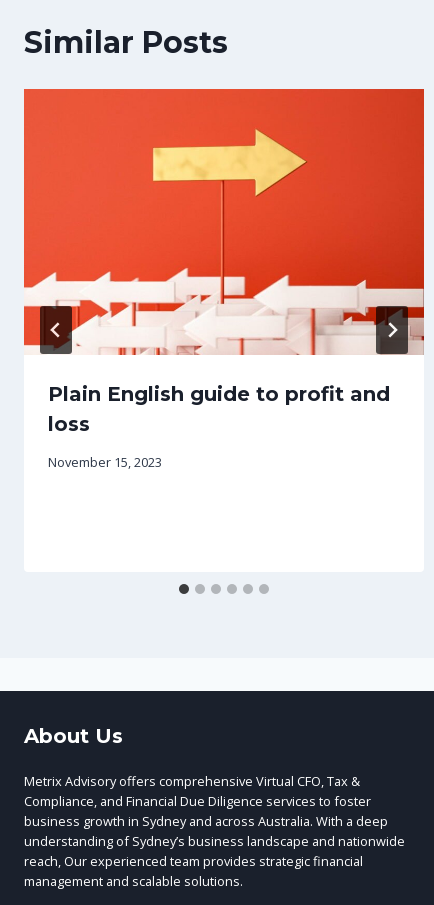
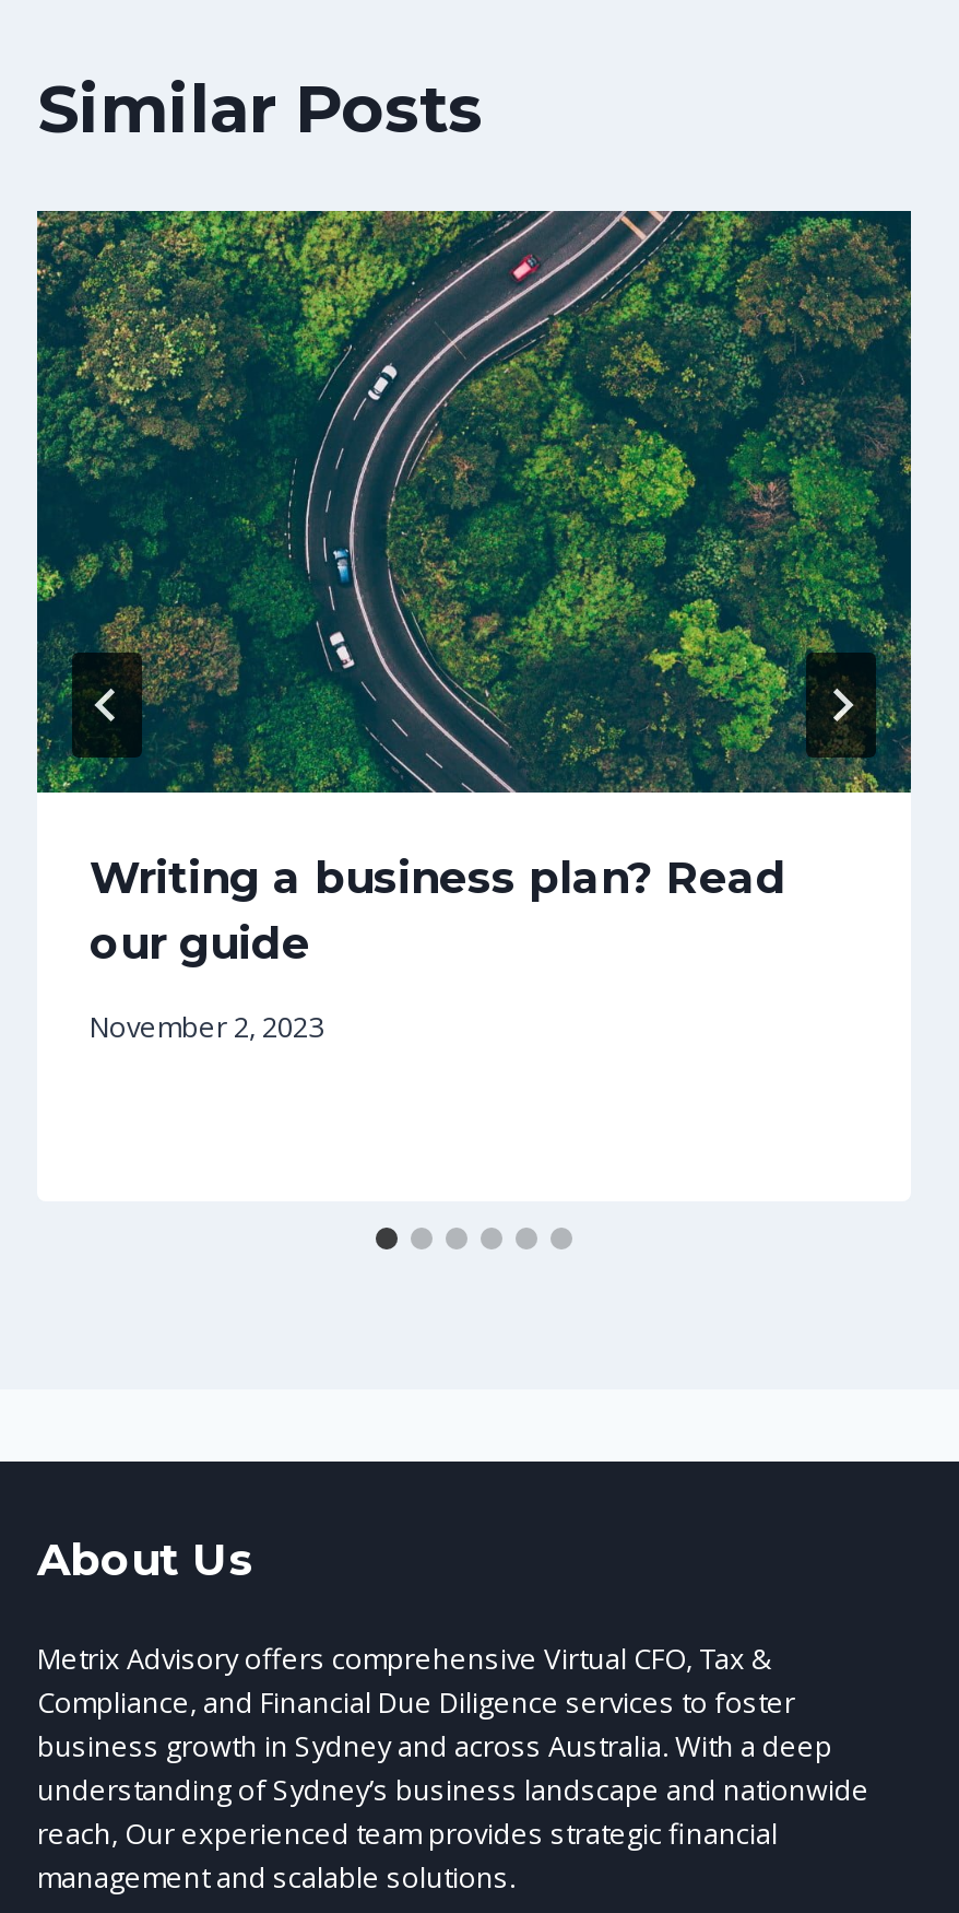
- [image]
- Plain English guide to profit and
- loss
+ [image]
+ Writing a business plan? Read
+ our guide

- November 15, 2023
+ November 2, 2023
